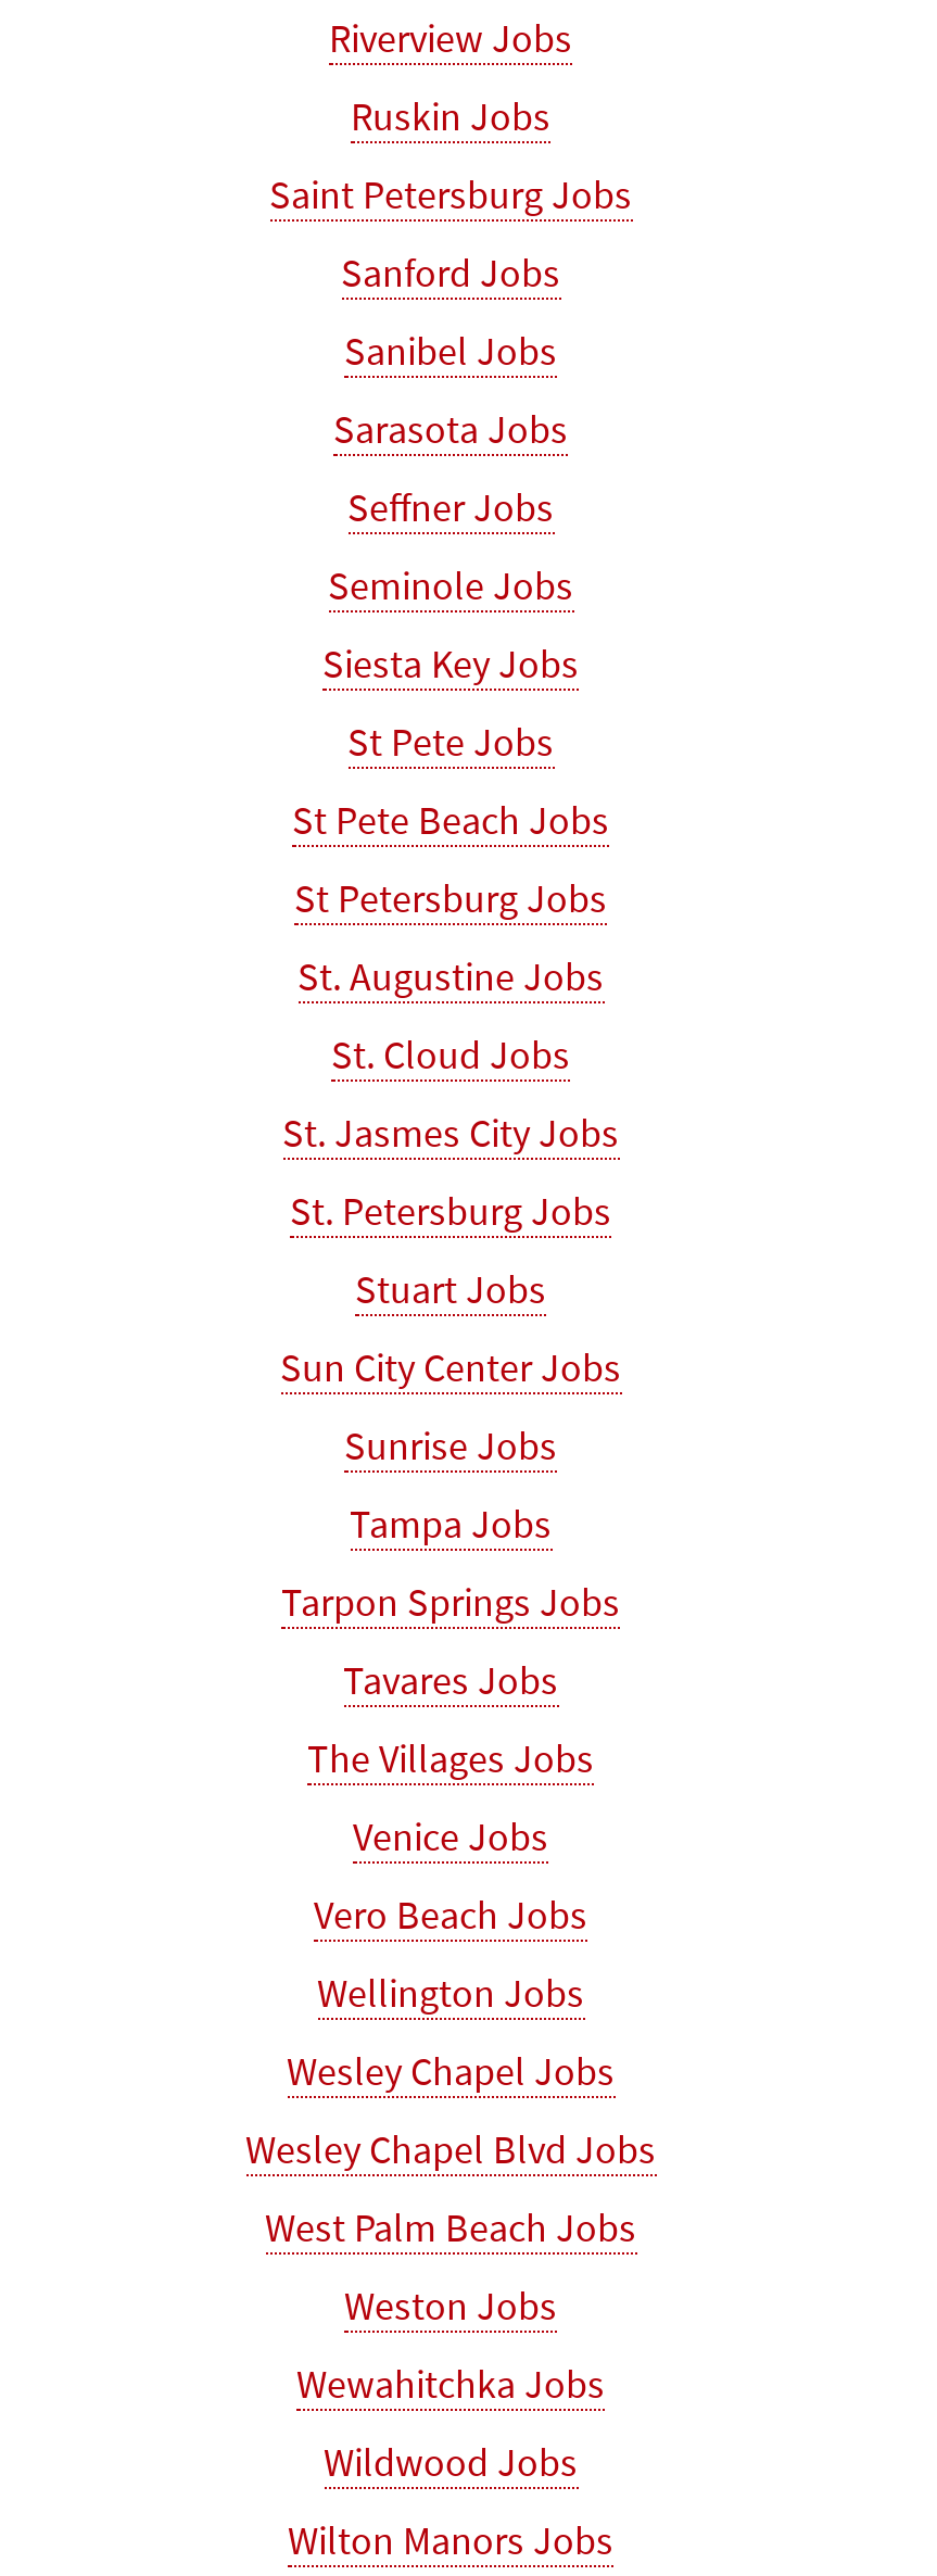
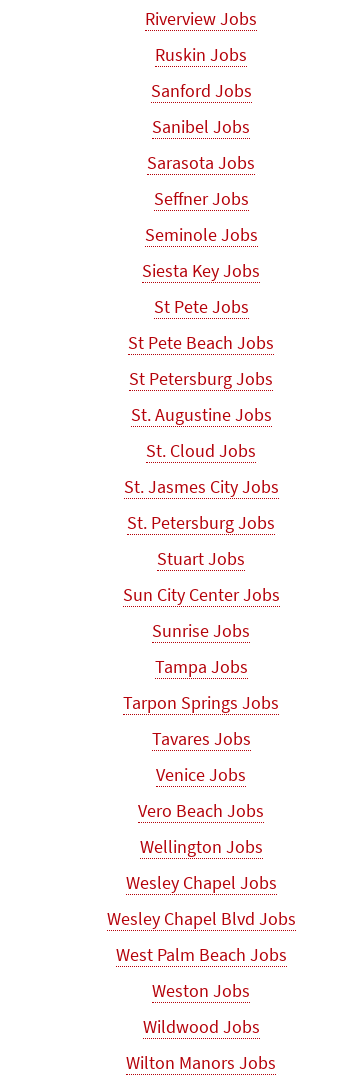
- Saint Petersburg Jobs

- The Villages Jobs

- Wewahitchka Jobs
